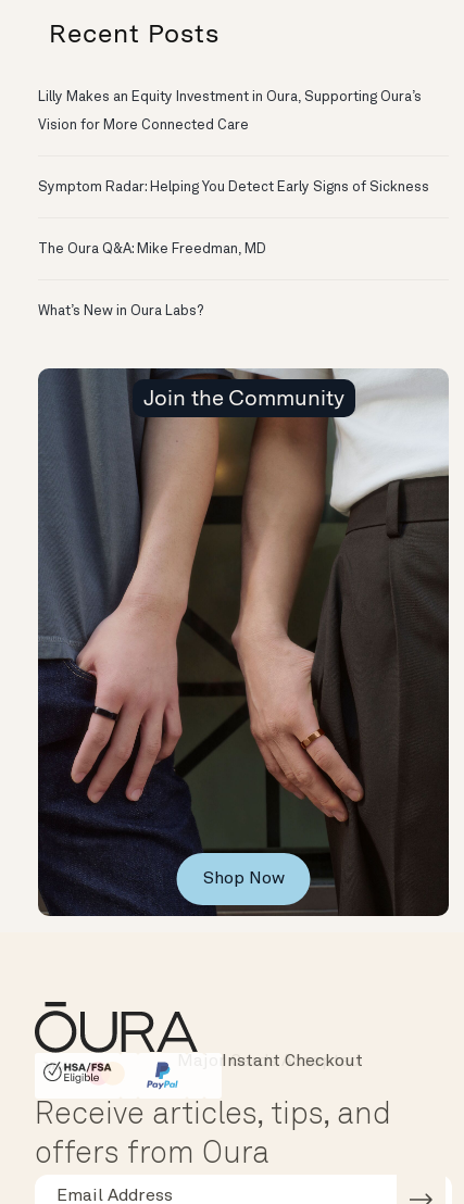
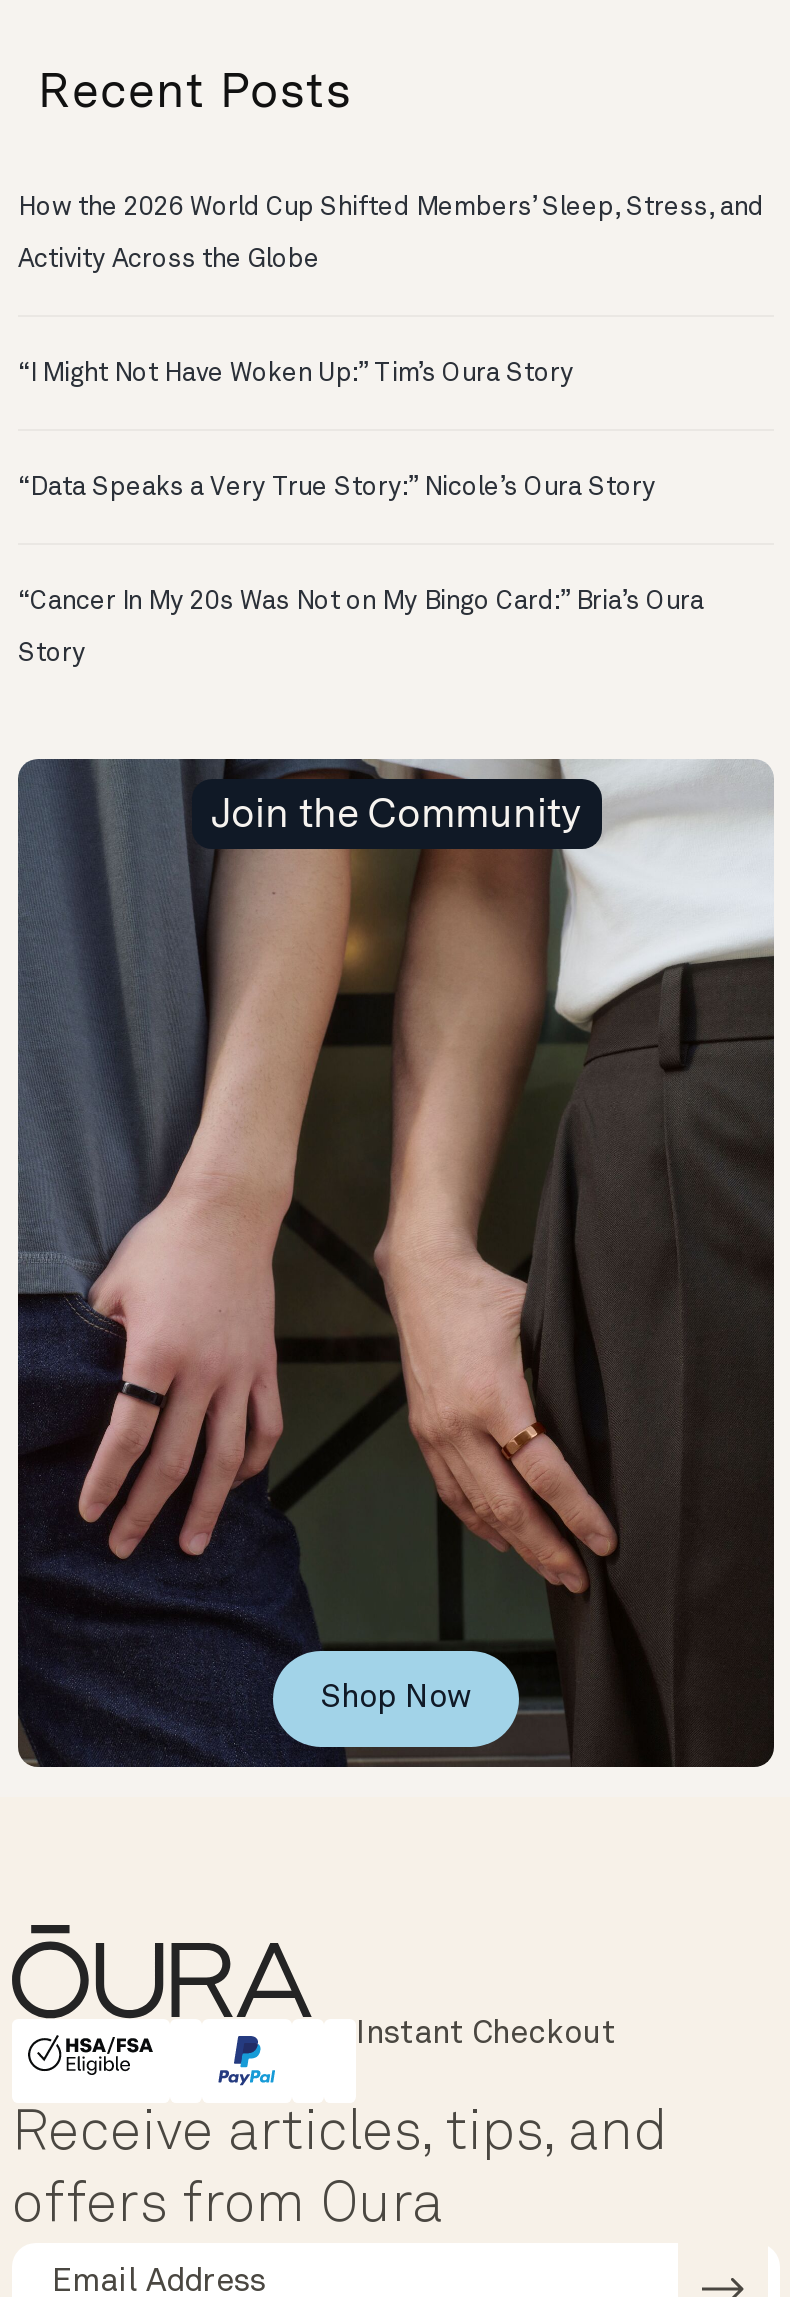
- Lilly Makes an Equity Investment in Oura, Supporting Oura’s
- Vision for More Connected Care
+ How the 2026 World Cup Shifted Members’ Sleep, Stress, and
+ Activity Across the Globe

- Symptom Radar: Helping You Detect Early Signs of Sickness
+ “I Might Not Have Woken Up:” Tim’s Oura Story

- The Oura Q&A: Mike Freedman, MD
+ “Data Speaks a Very True Story:” Nicole’s Oura Story

- What’s New in Oura Labs?
+ “Cancer In My 20s Was Not on My Bingo Card:” Bria’s Oura
+ Story
